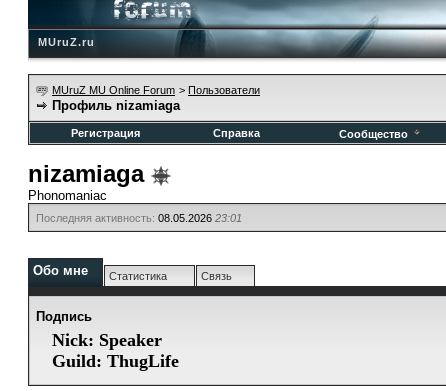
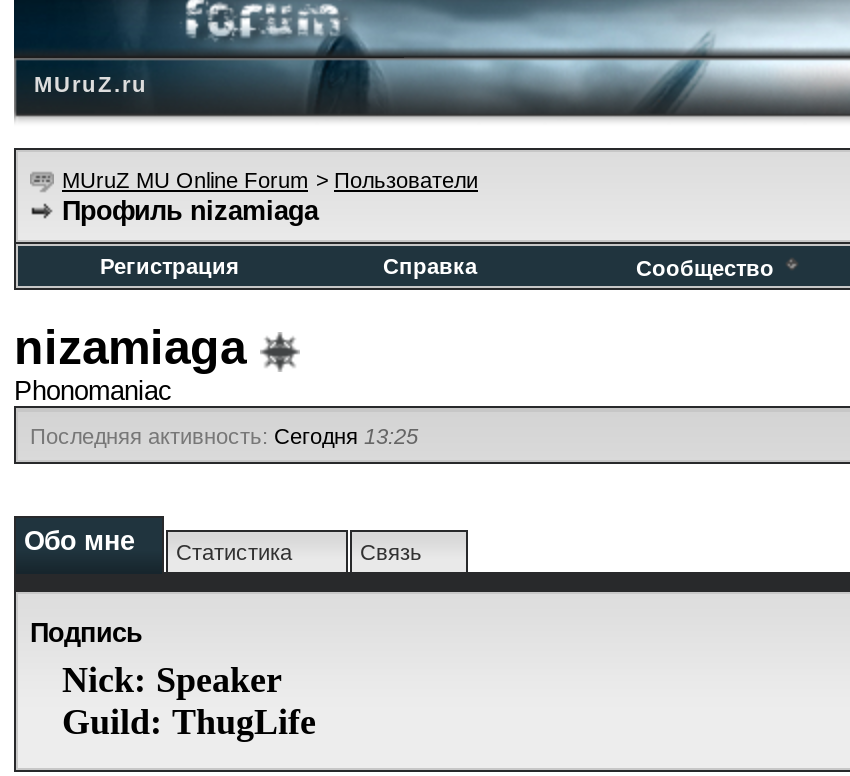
- Последняя активность: 08.05.2026 23:01
+ Последняя активность: Сегодня 13:25
